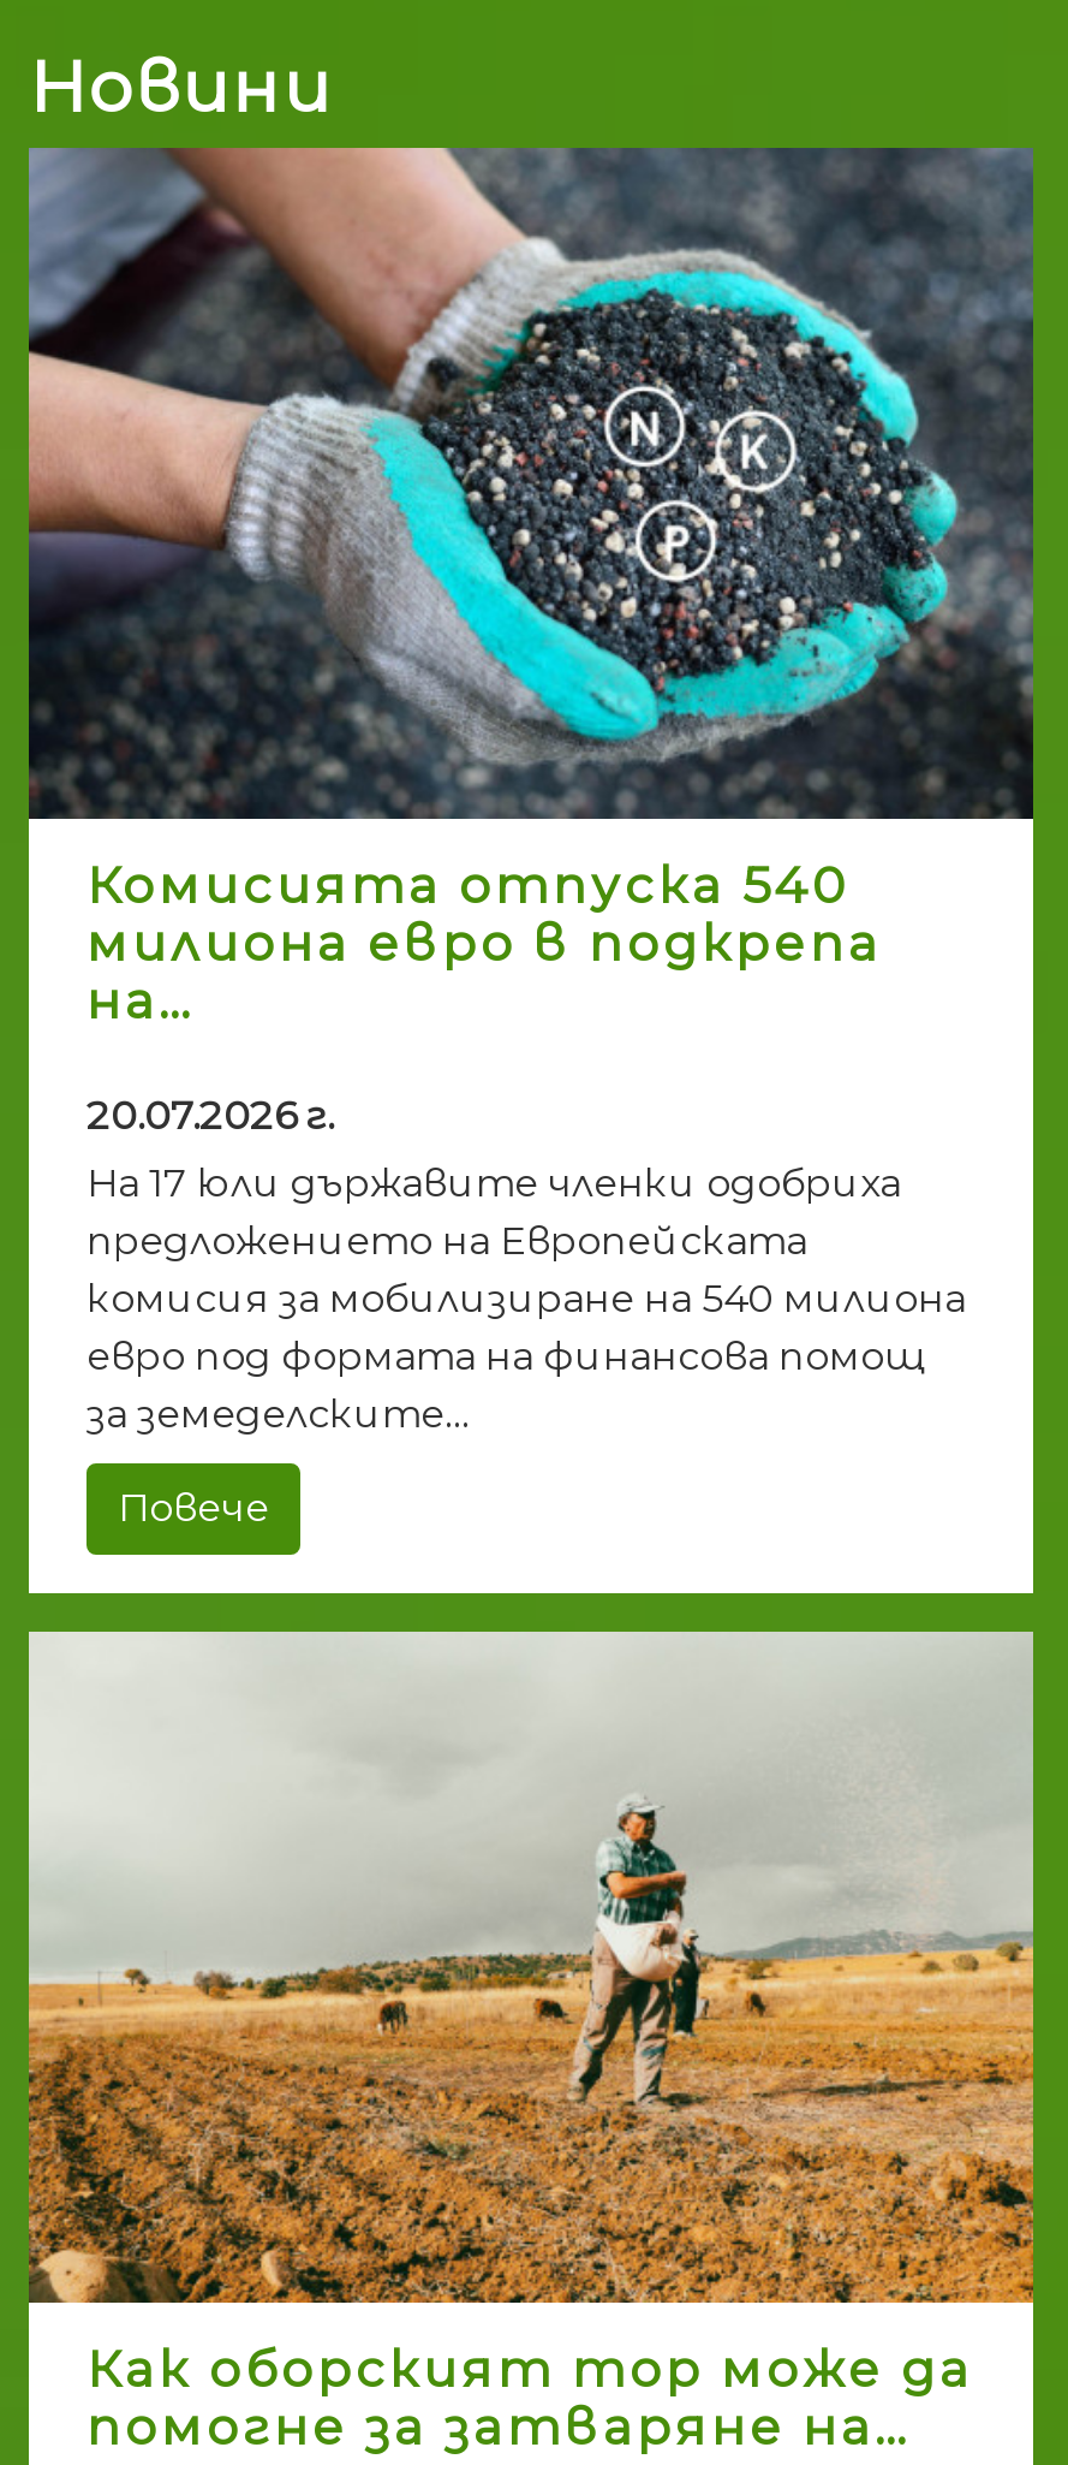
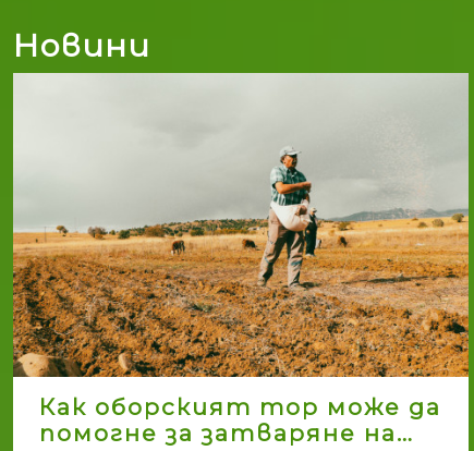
- [image]
- Комисията отпуска 540
- милиона евро в подкрепа
- на…
- 20.07.2026 г.
- На 17 юли държавите членки одобриха
- предложението на Европейската
- комисия за мобилизиране на 540 милиона
- евро под формата на финансова помощ
- за земеделските…
- Повече
